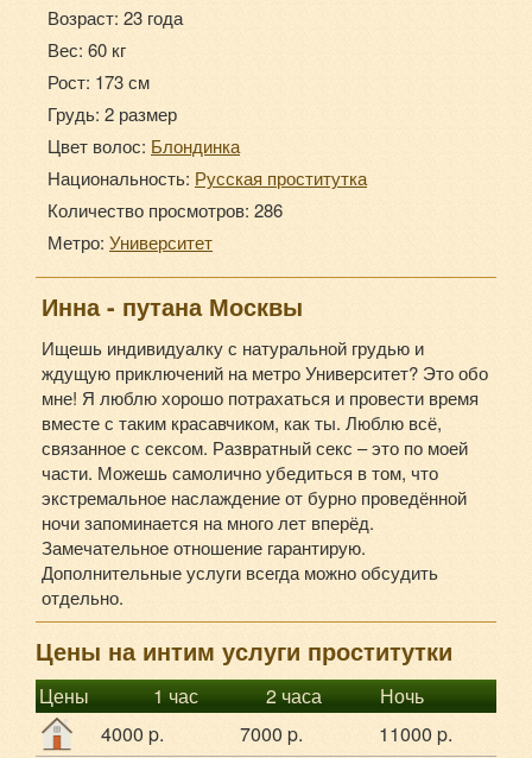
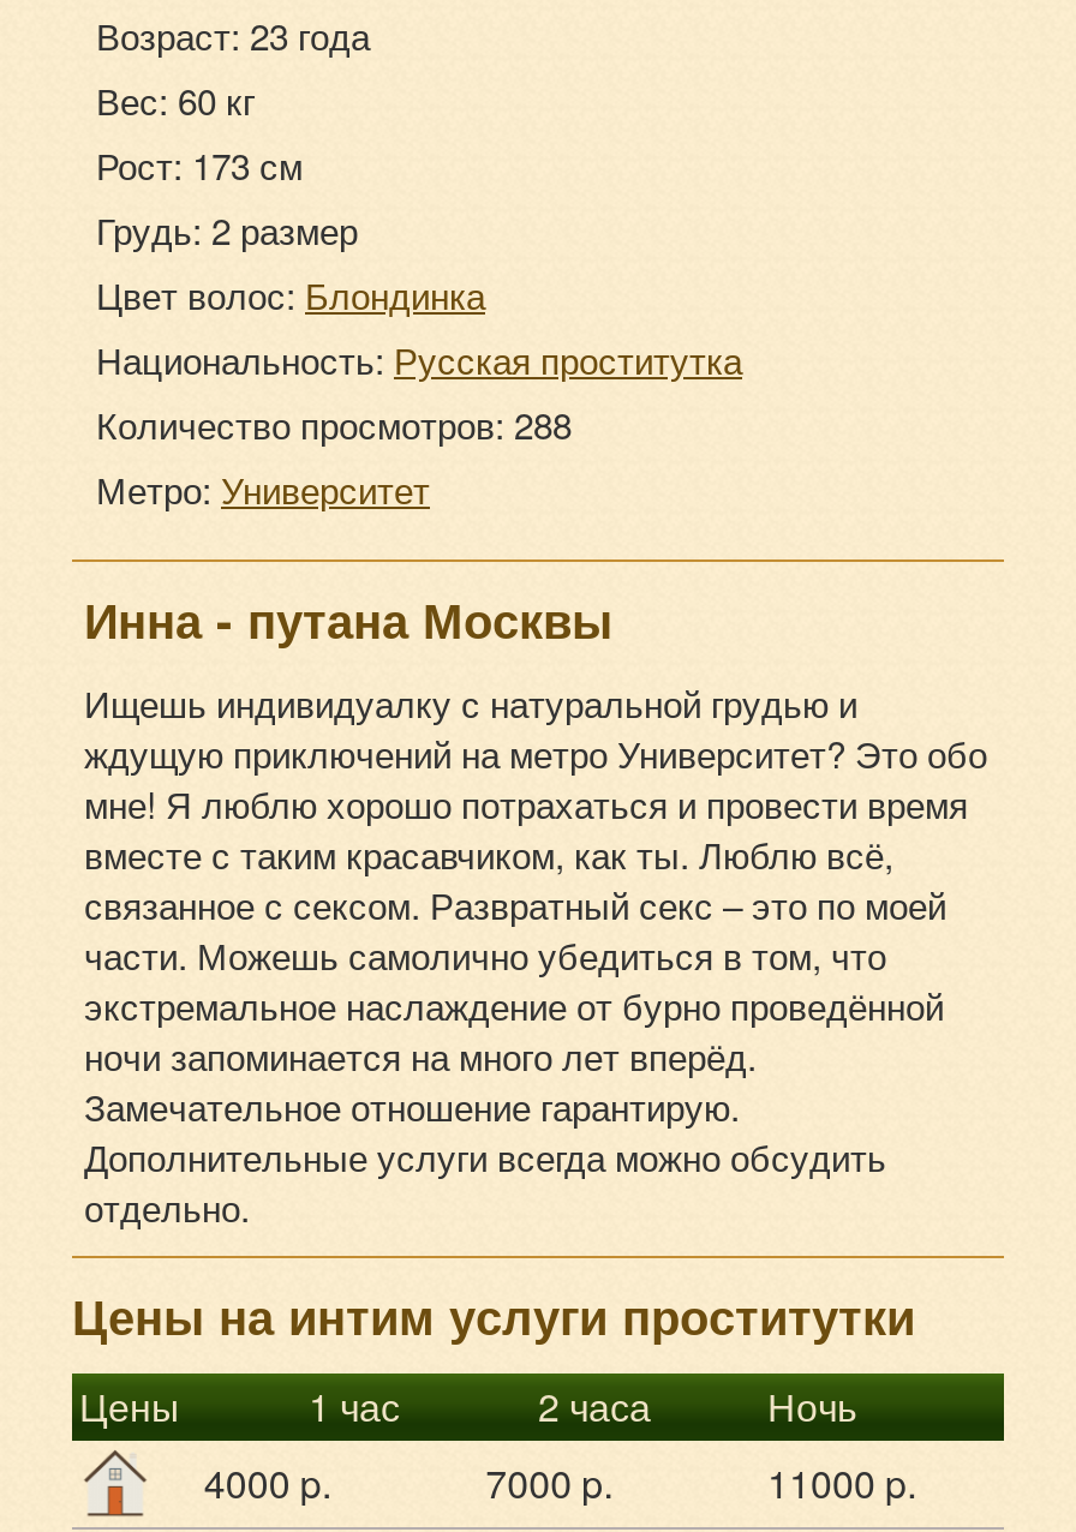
- Количество просмотров: 286
+ Количество просмотров: 288
